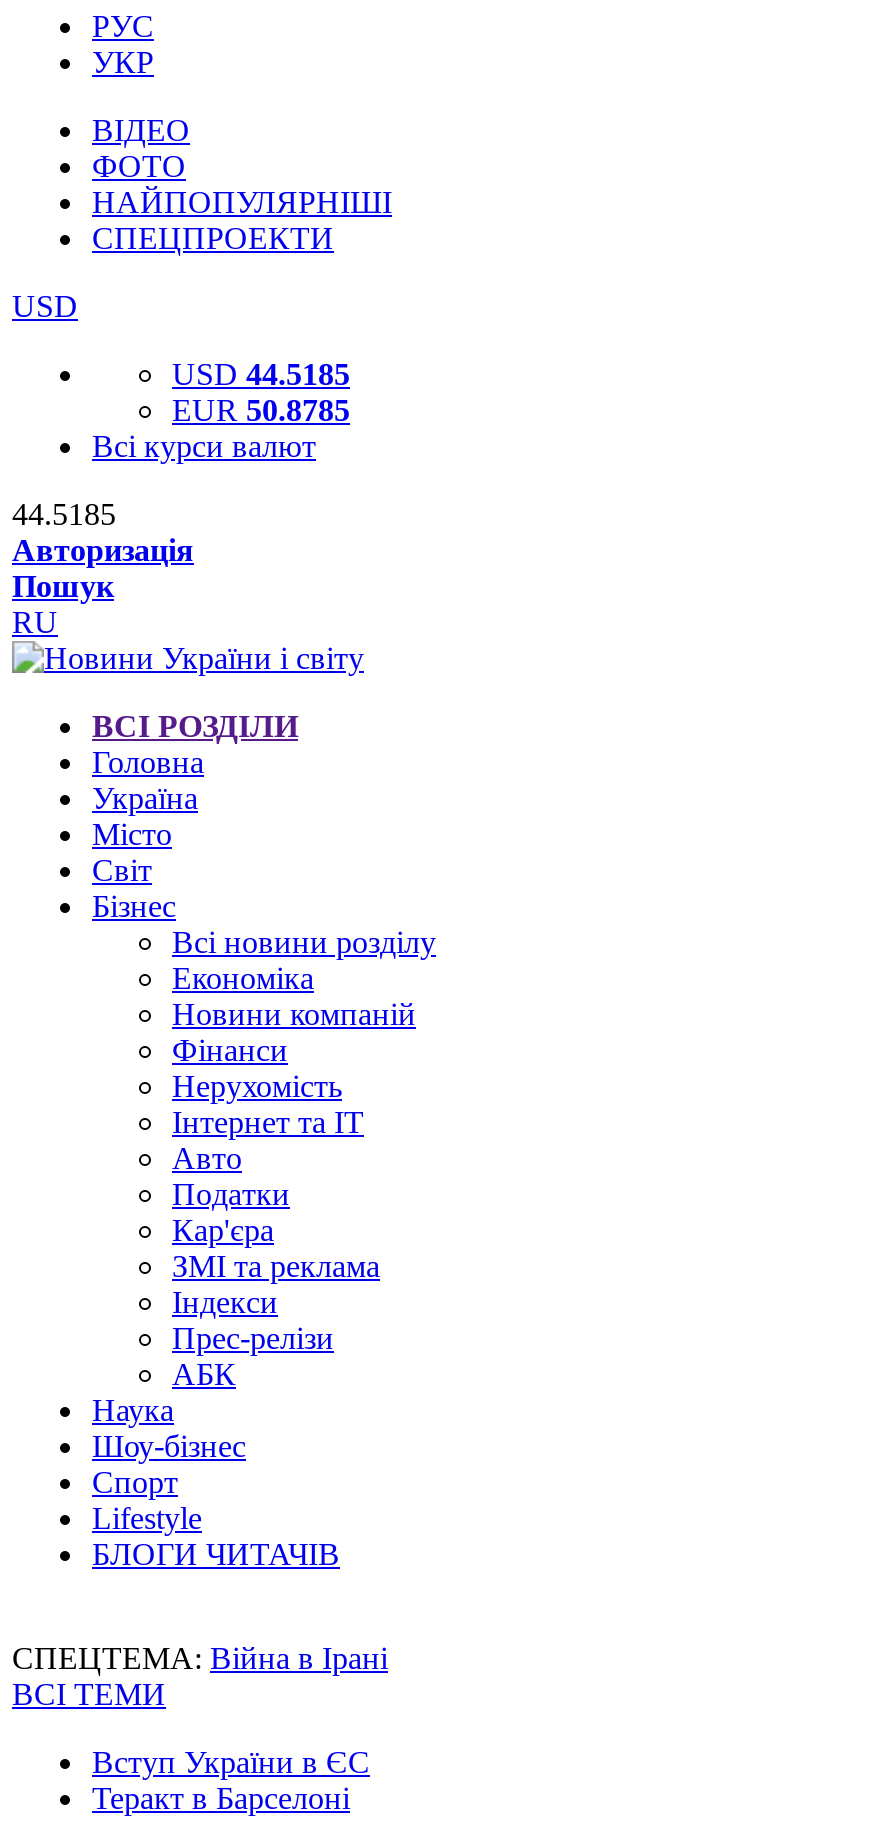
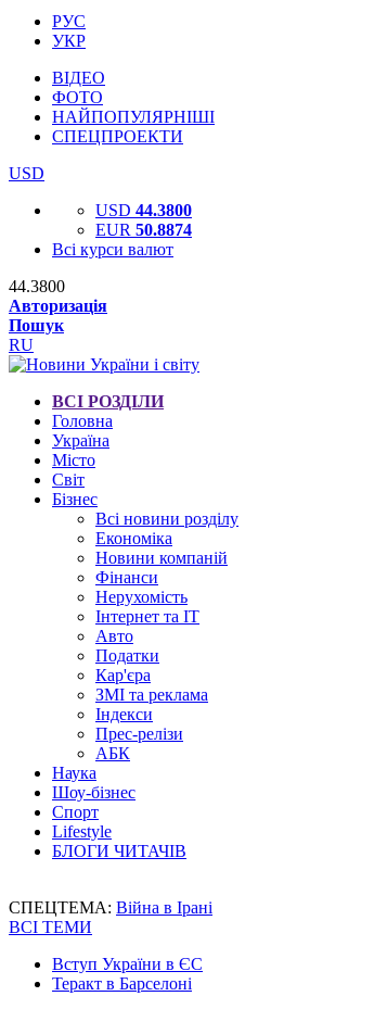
- USD 44.5185
+ USD 44.3800

- EUR 50.8785
+ EUR 50.8874

- 44.5185
+ 44.3800
